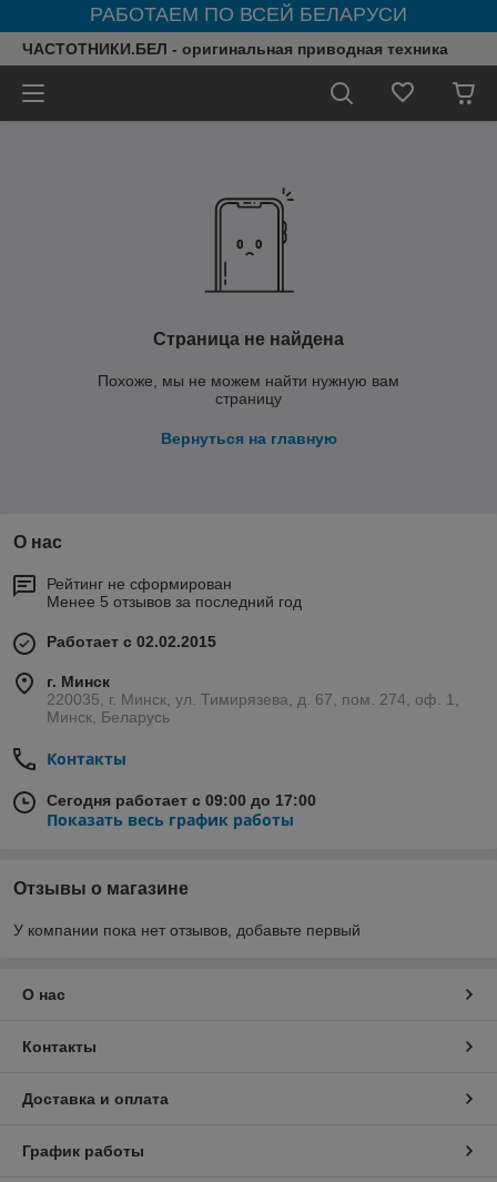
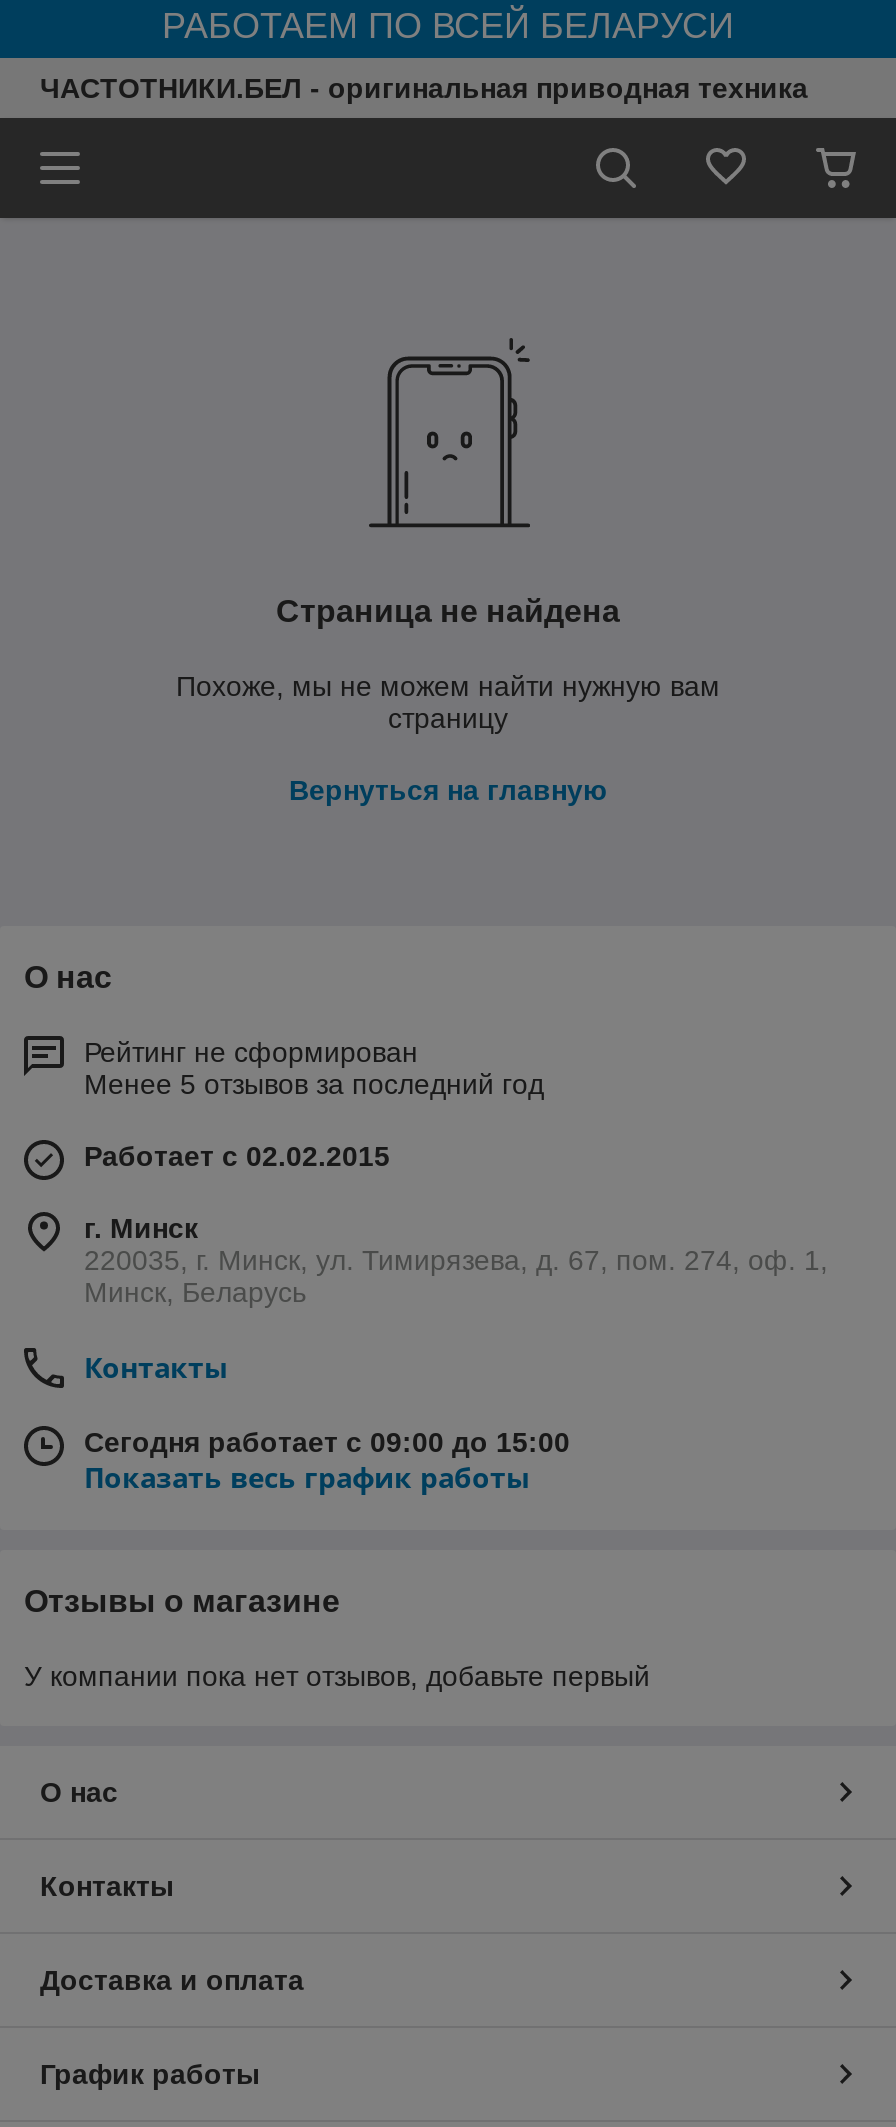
- Сегодня работает с 09:00 до 17:00
+ Сегодня работает с 09:00 до 15:00
